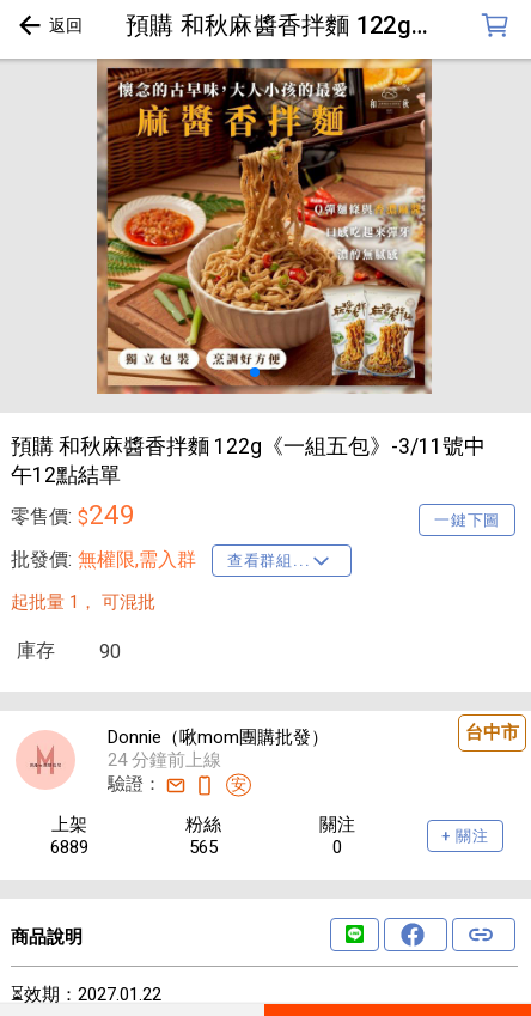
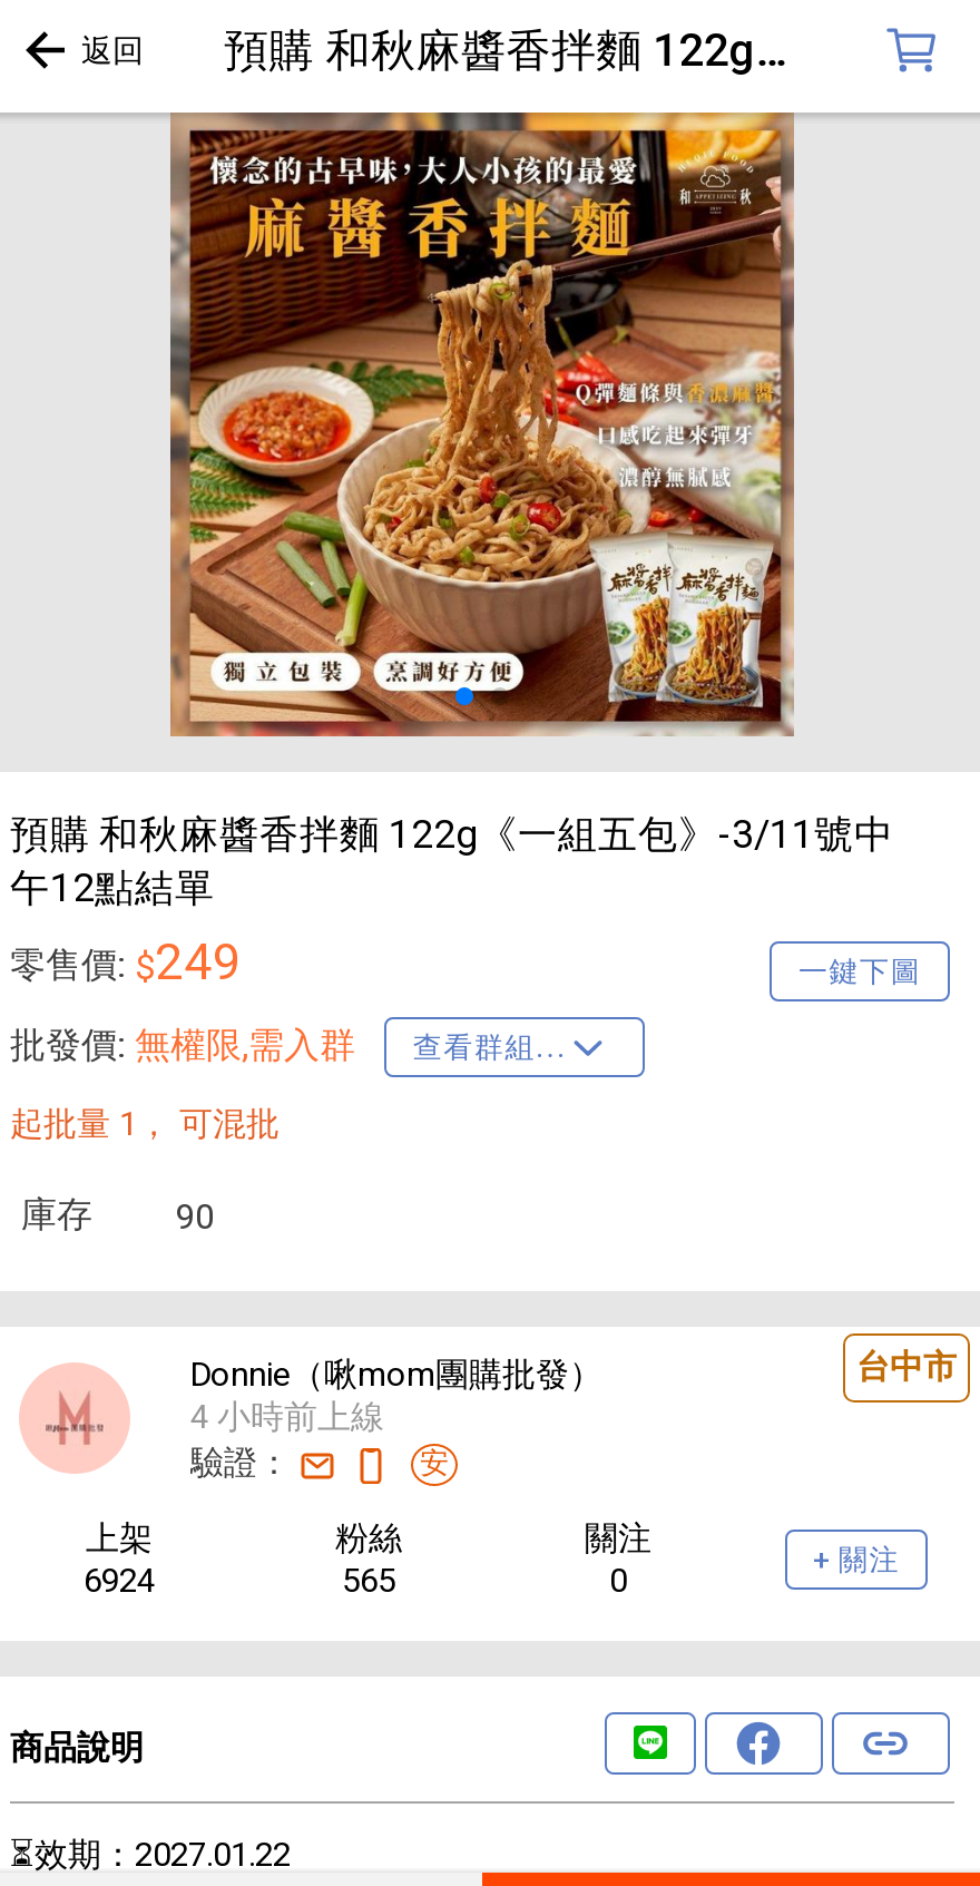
- 24 分鐘前上線
+ 4 小時前上線

- 6889
+ 6924
